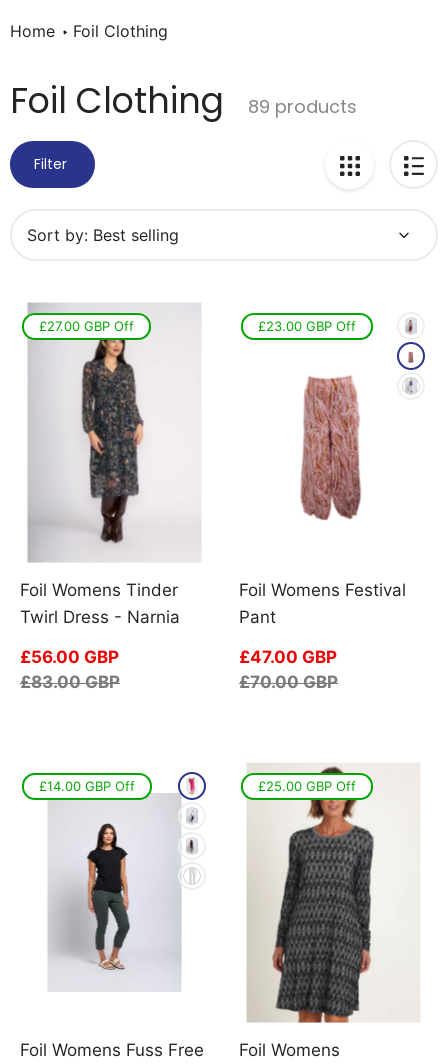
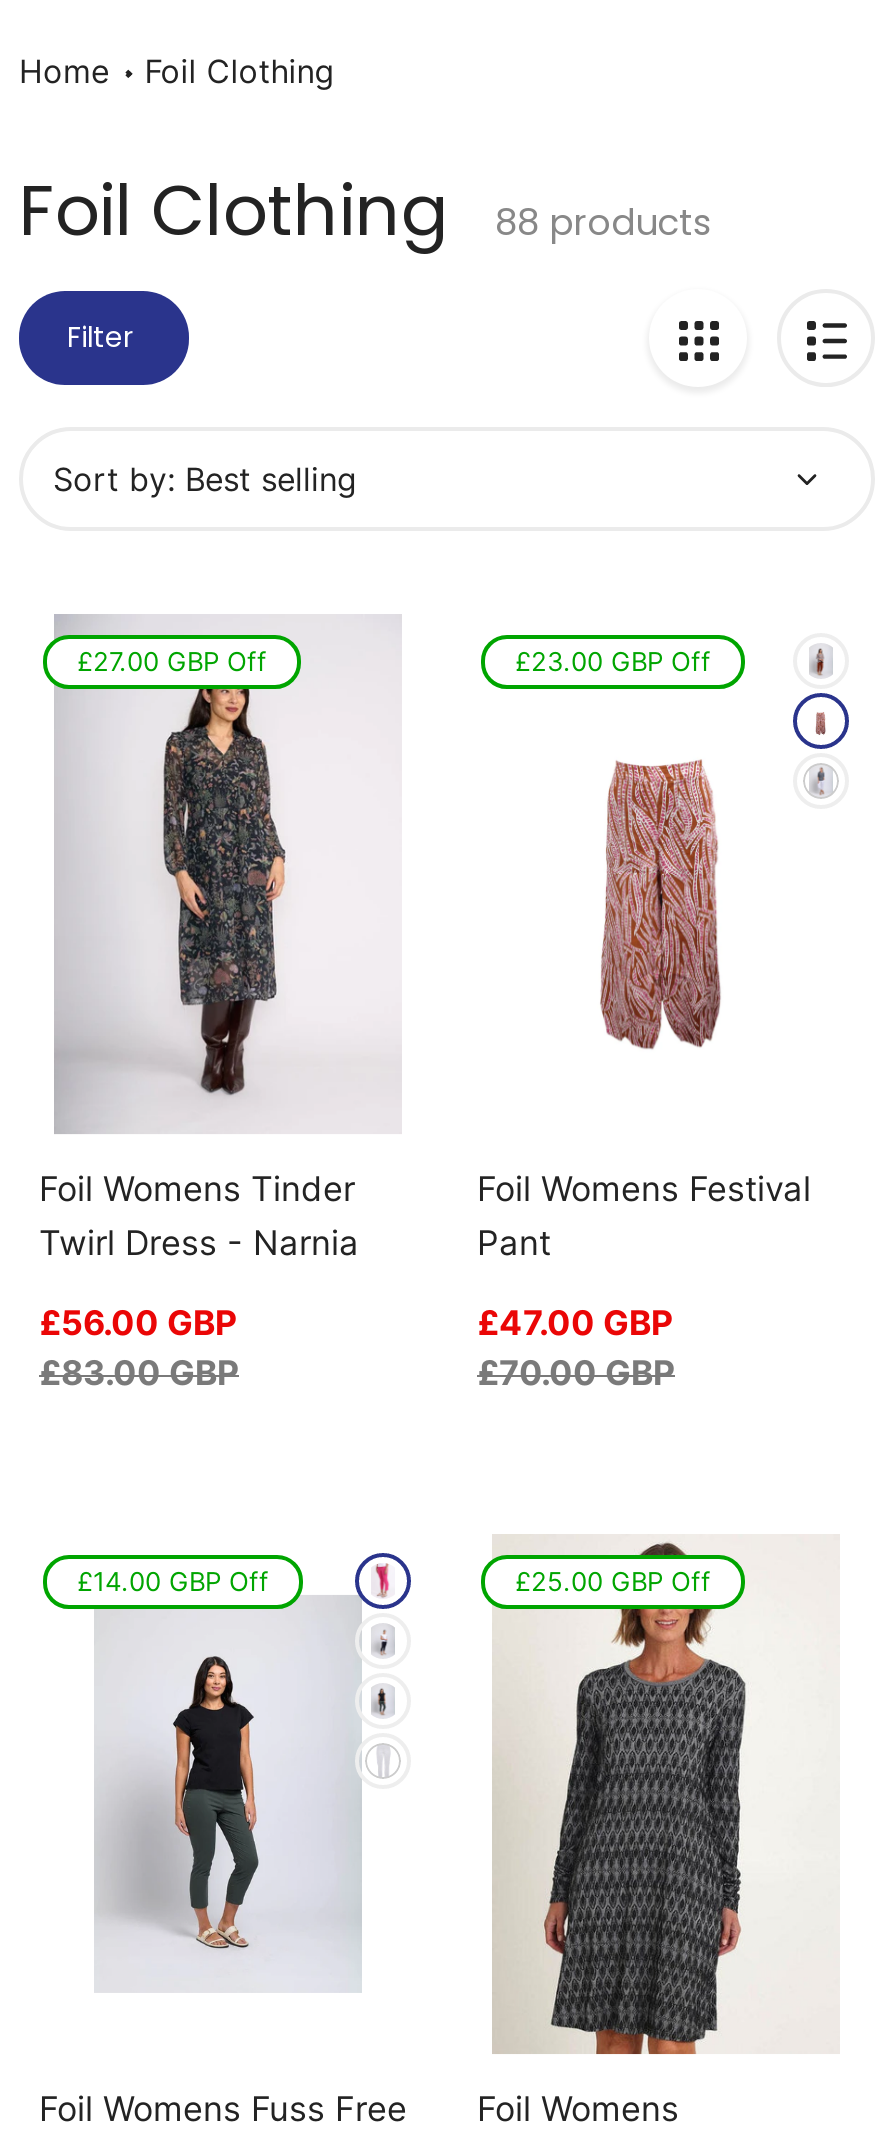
- 89 products
+ 88 products
